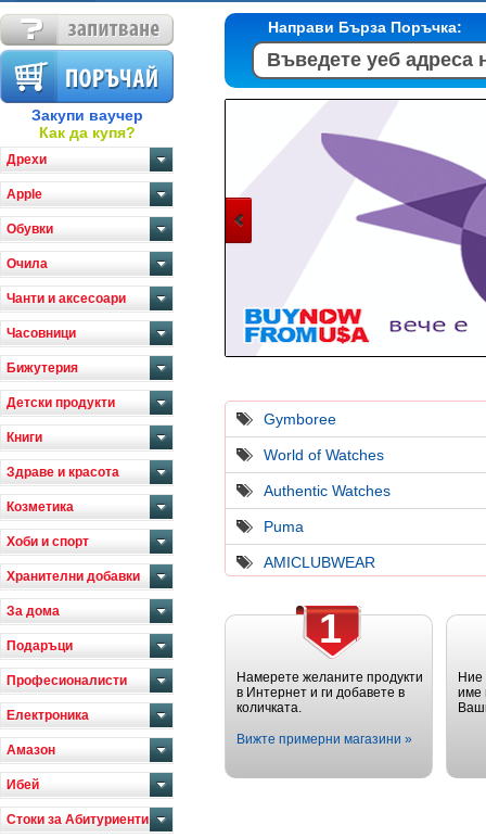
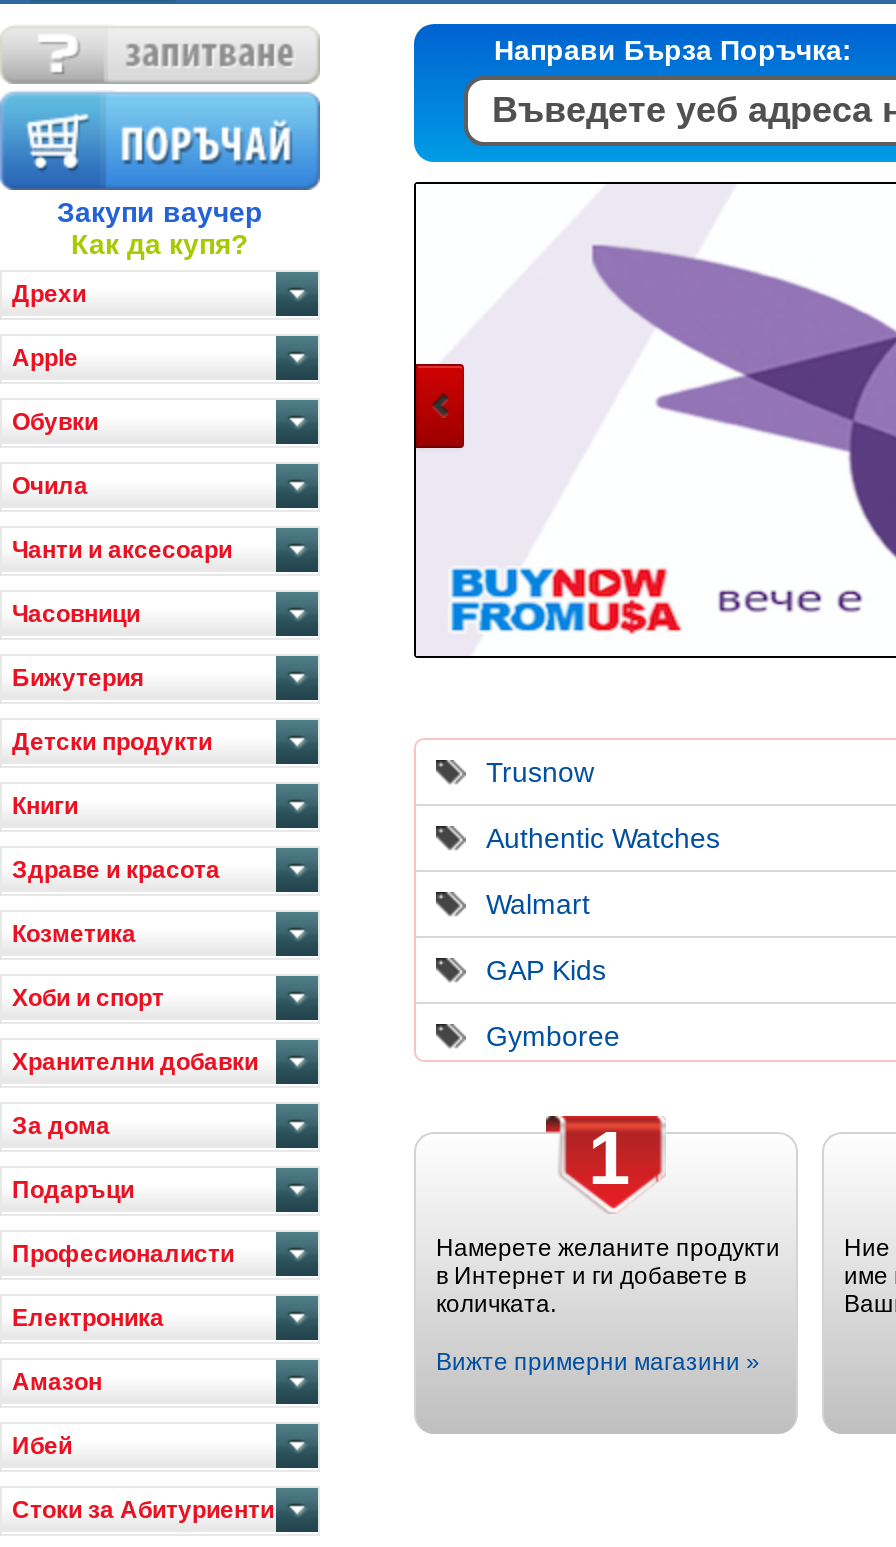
+ Trusnow
+ Walmart
+ GAP Kids

moved down: Gymboree

- World of Watches
- Puma
- AMICLUBWEAR

moved up: Authentic Watches
